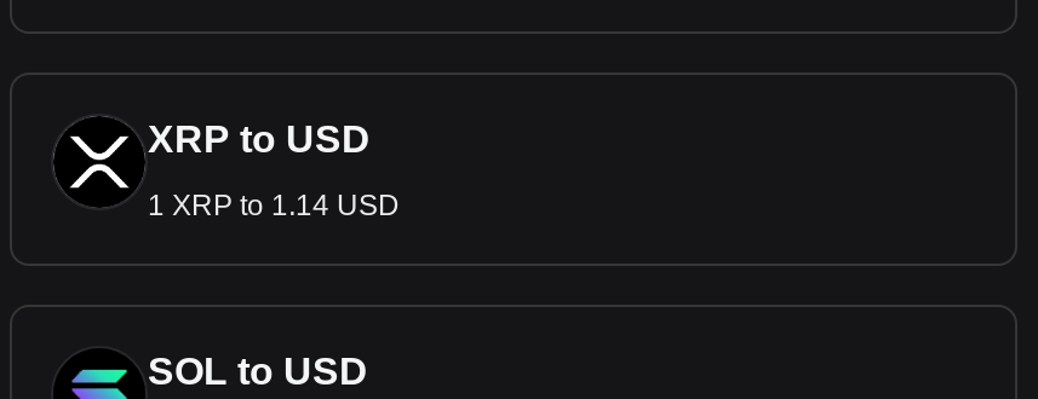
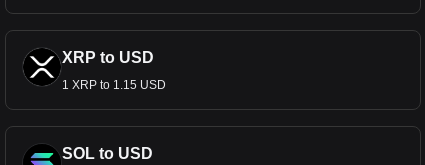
- 1 XRP to 1.14 USD
+ 1 XRP to 1.15 USD
